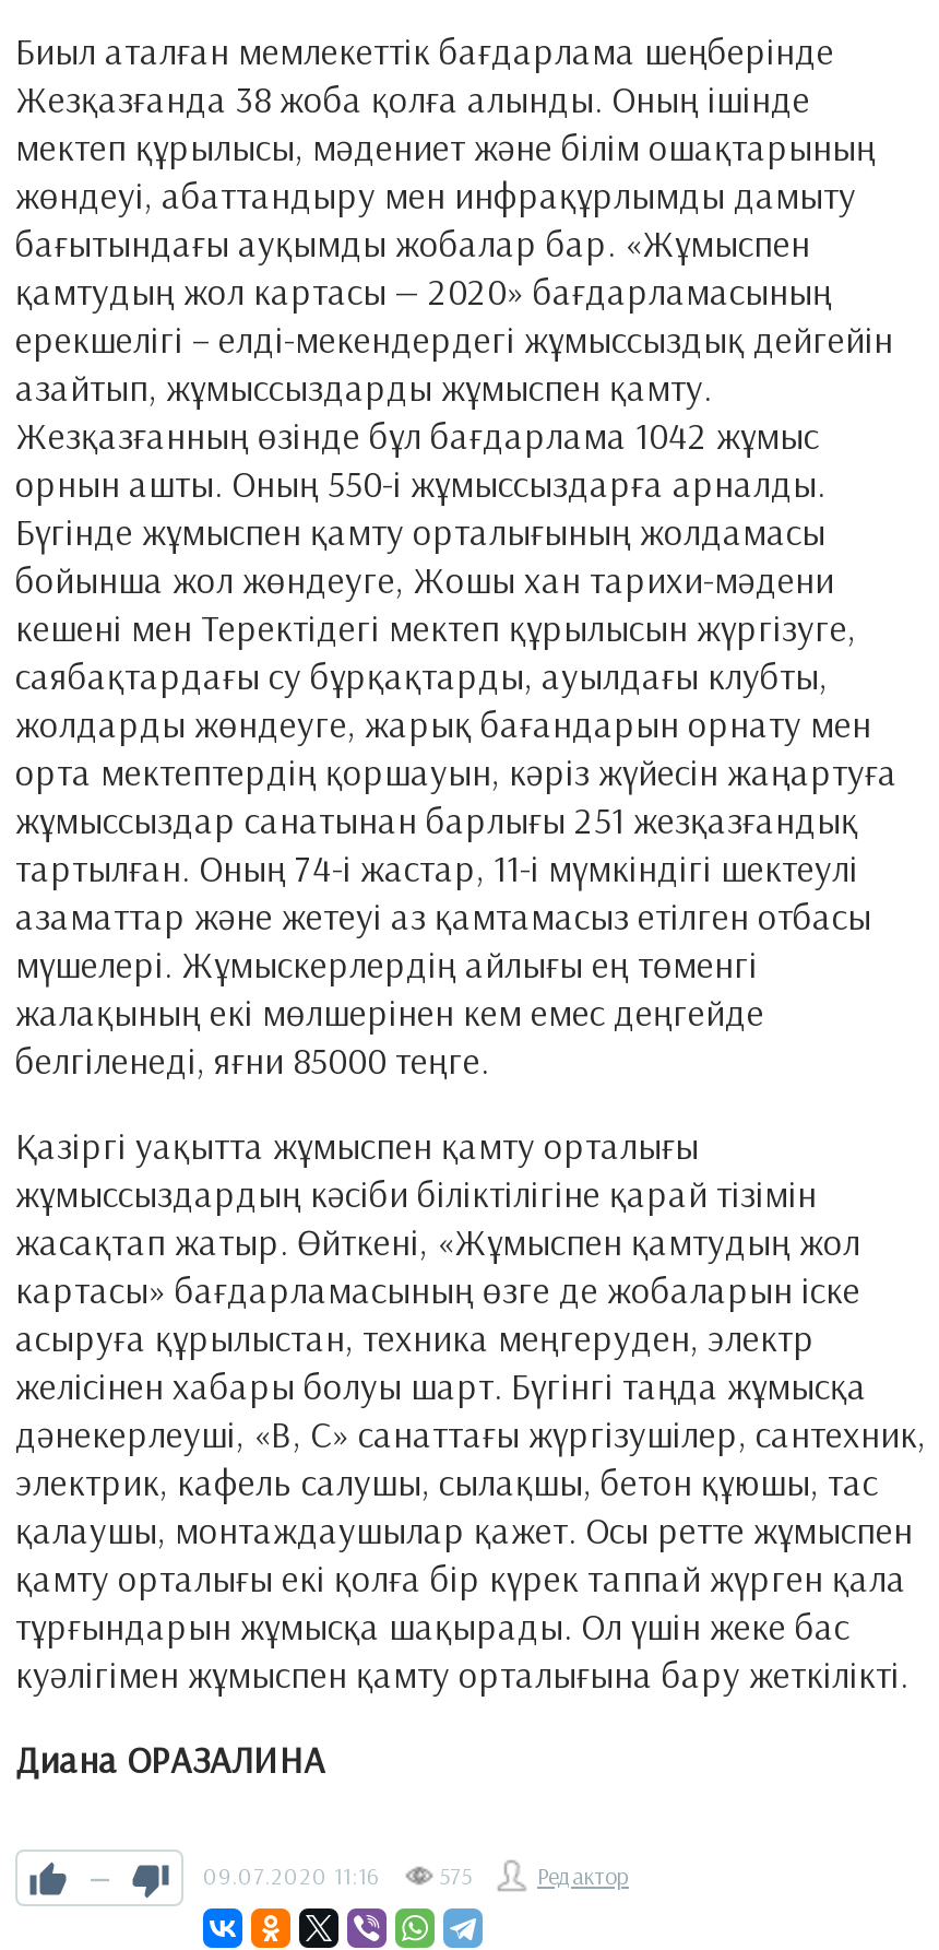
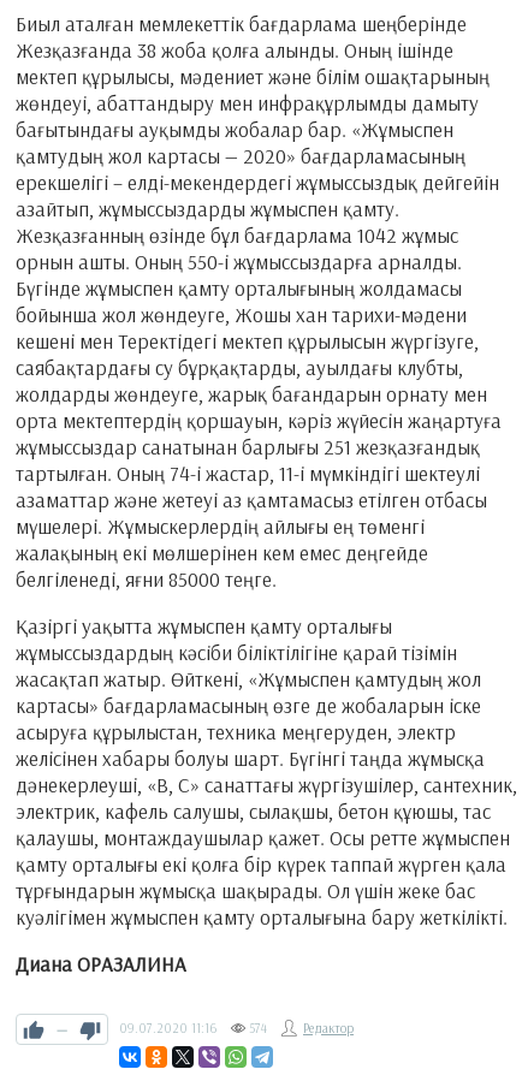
- 09.07.2020 11:16 575
+ 09.07.2020 11:16 574
